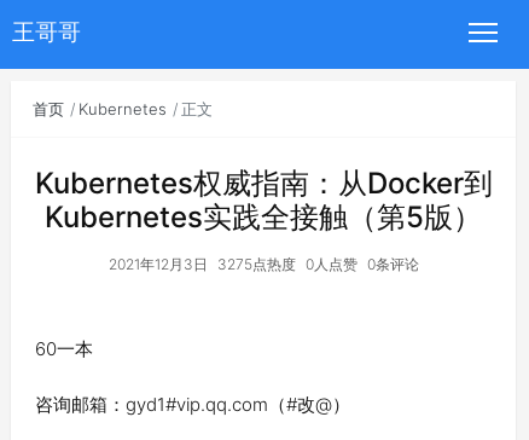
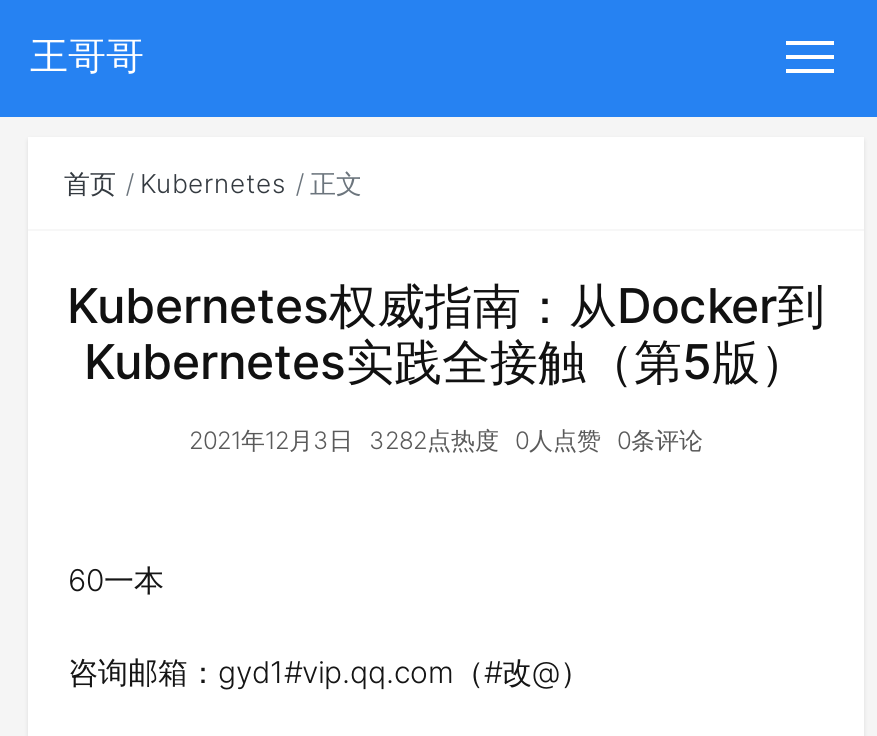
- 2021年12月3日 3275点热度 0人点赞 0条评论
+ 2021年12月3日 3282点热度 0人点赞 0条评论
